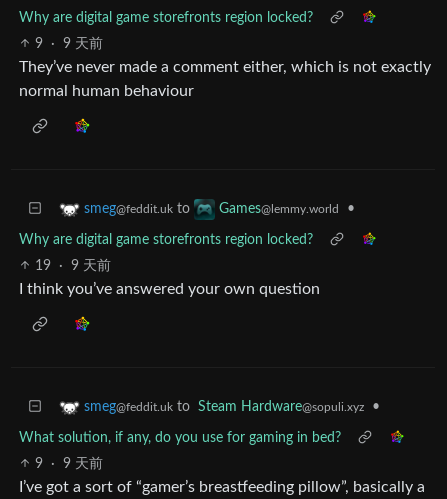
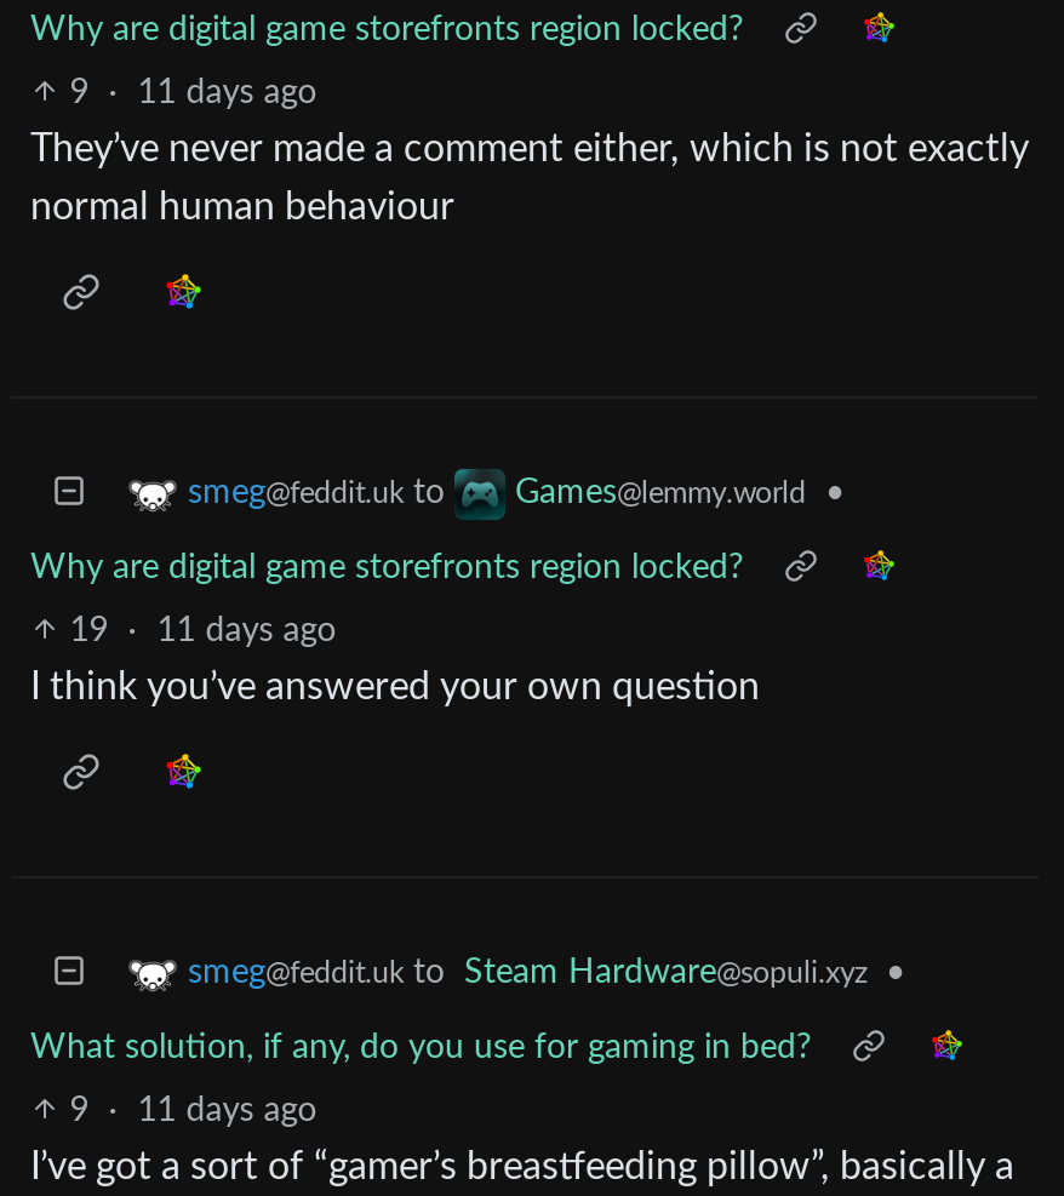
- 9 · 9 天前
+ 9 · 11 days ago

- 19 · 9 天前
+ 19 · 11 days ago

- 9 · 9 天前
+ 9 · 11 days ago
